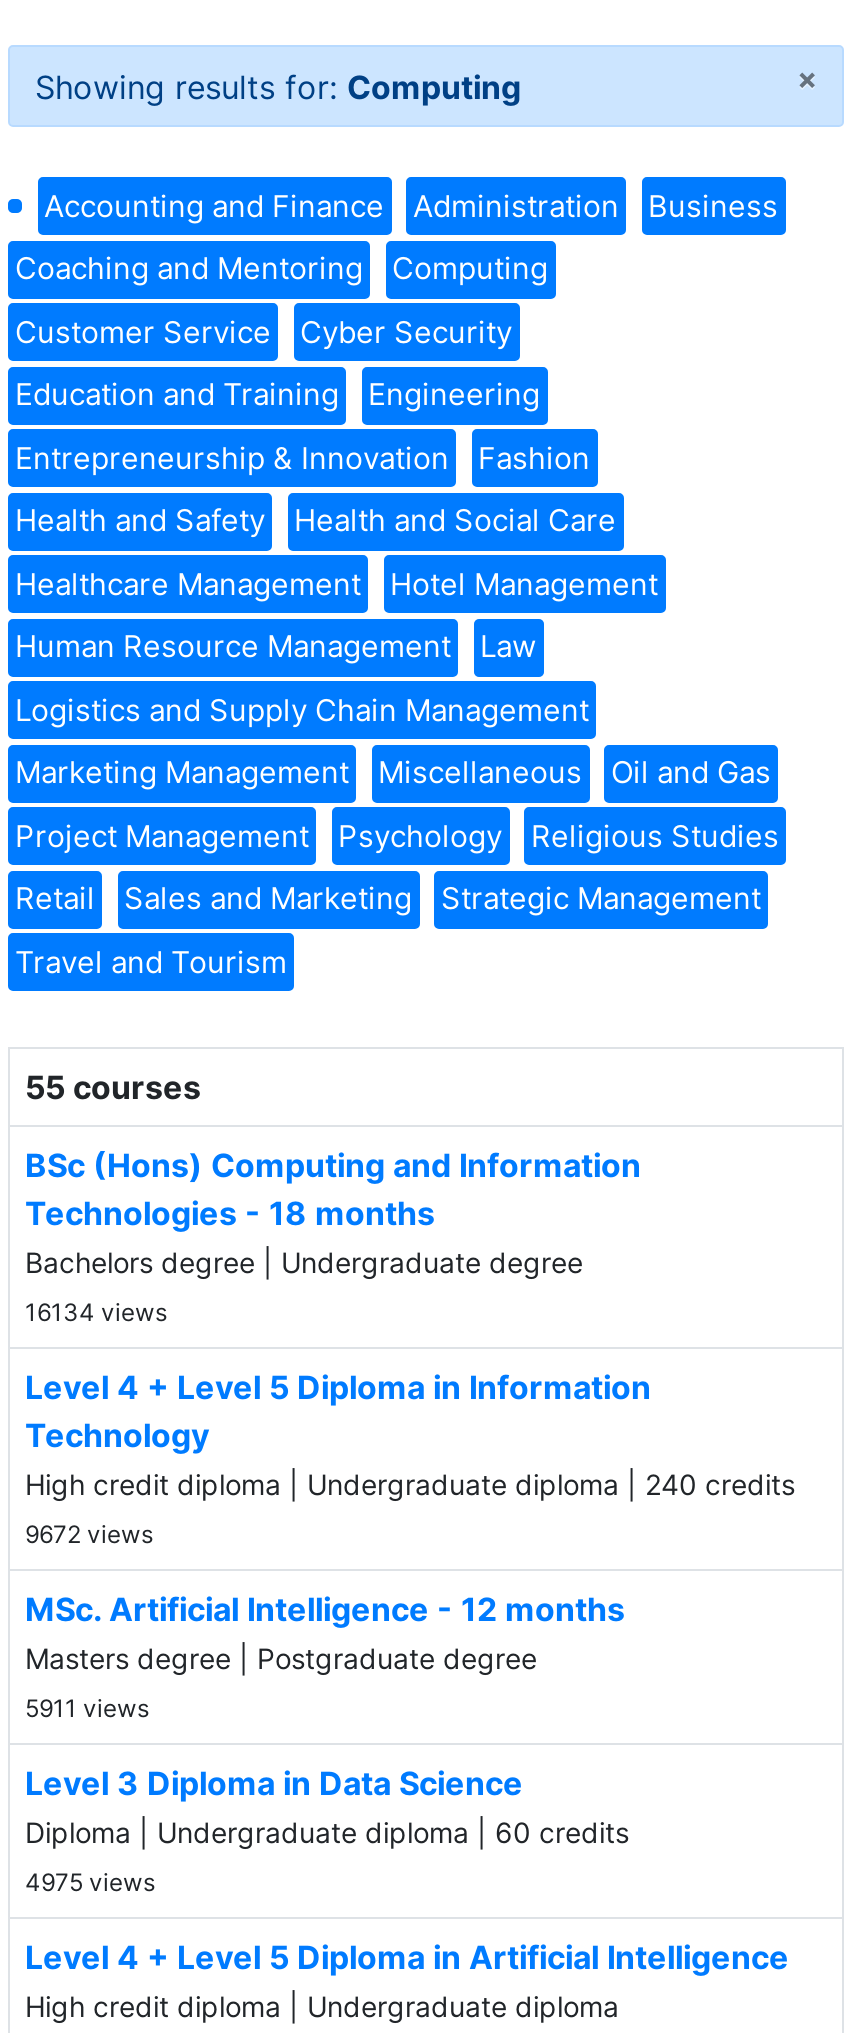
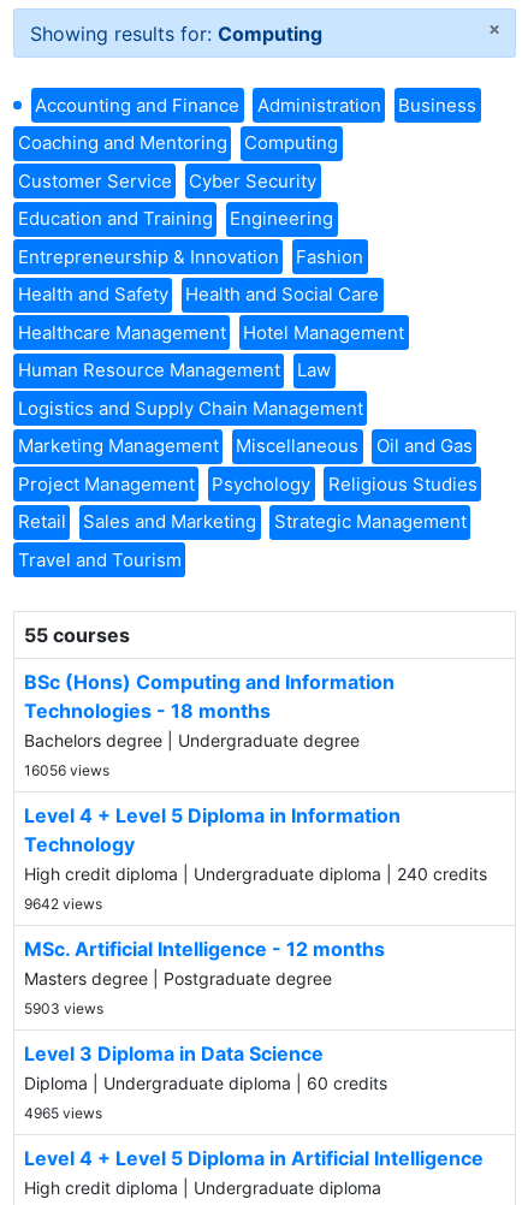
- 16134 views
+ 16056 views

- 9672 views
+ 9642 views

- 5911 views
+ 5903 views

- 4975 views
+ 4965 views
